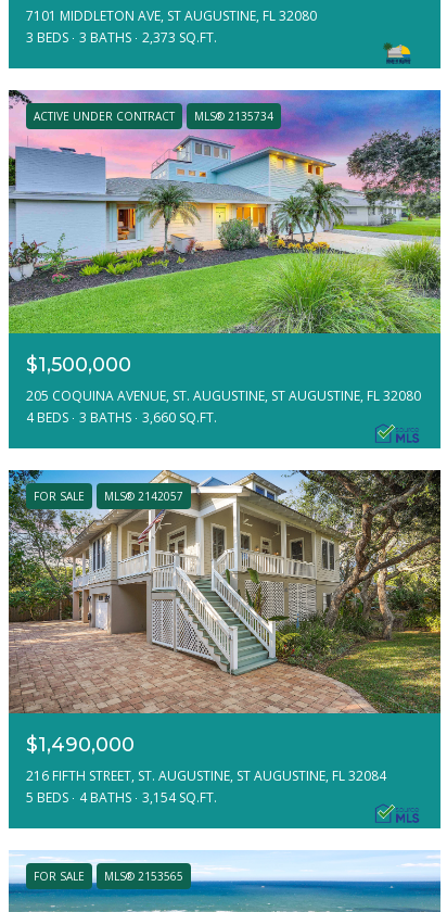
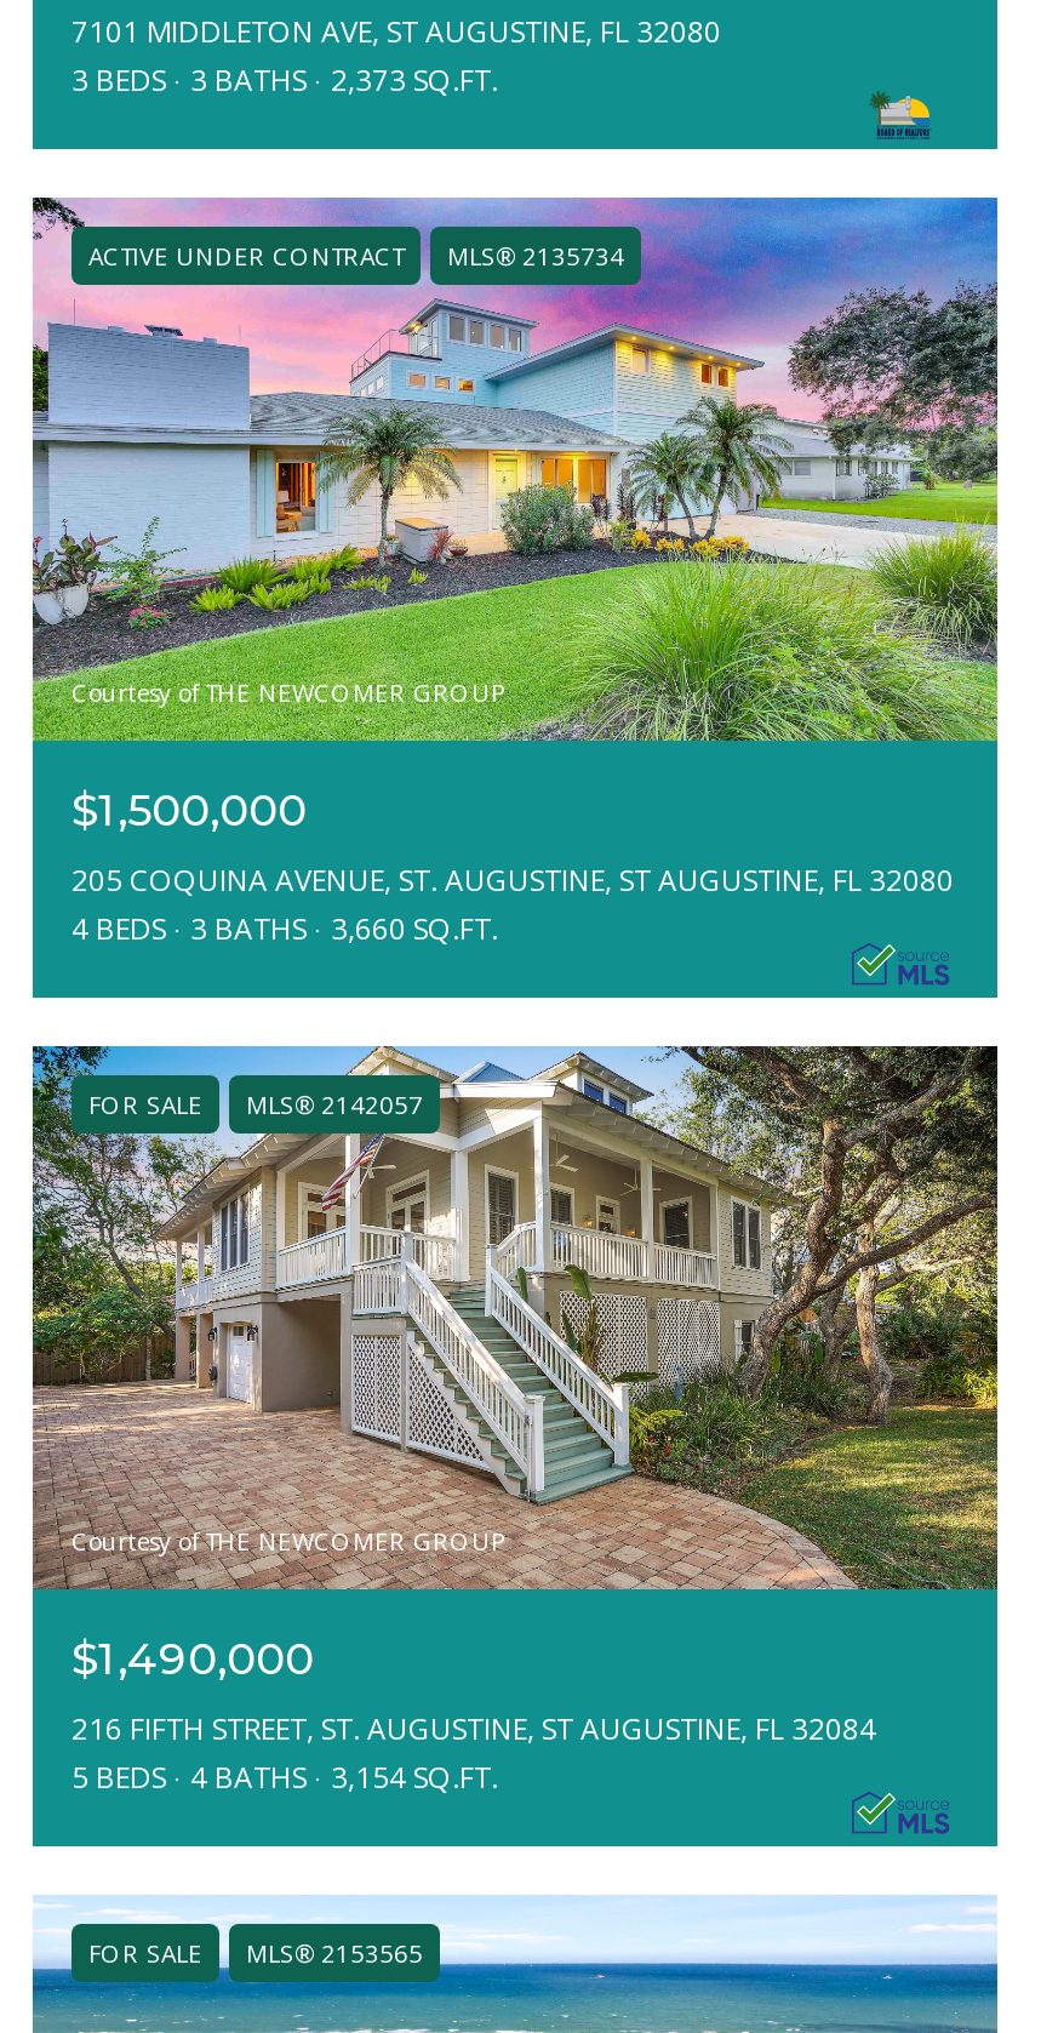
+ Courtesy of THE NEWCOMER GROUP

+ Courtesy of THE NEWCOMER GROUP
